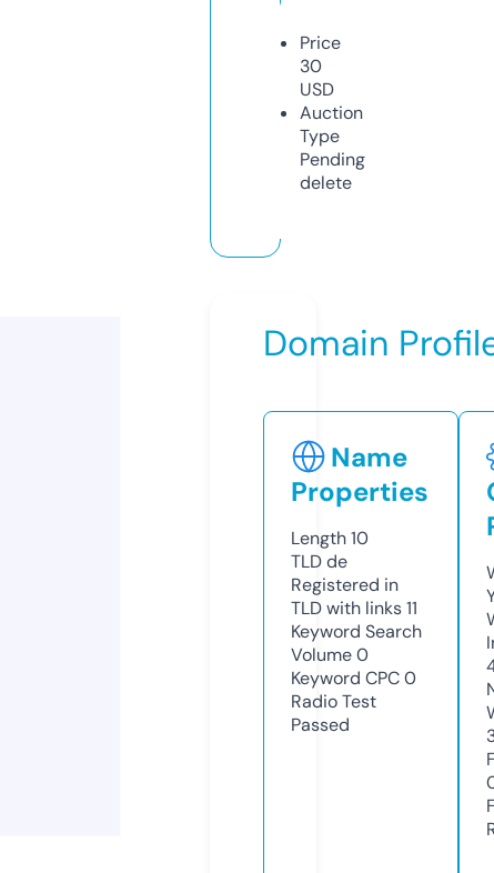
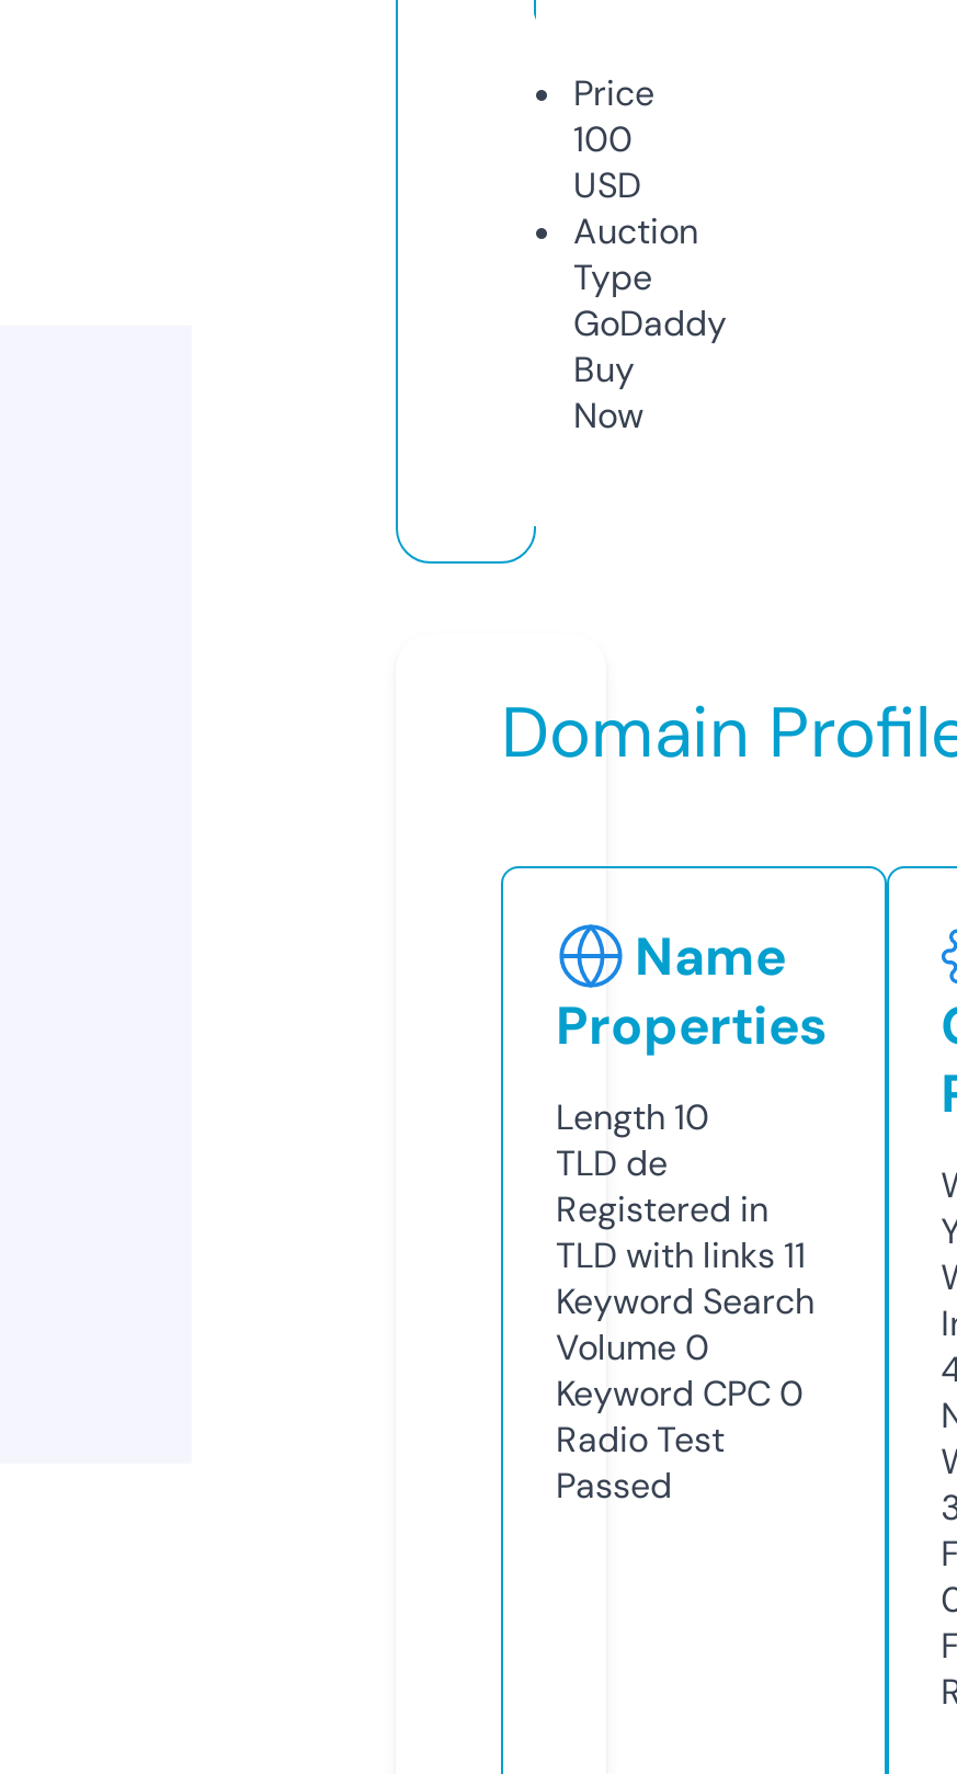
- 30
+ 100

- Pending
- delete
+ GoDaddy
+ Buy
+ Now
